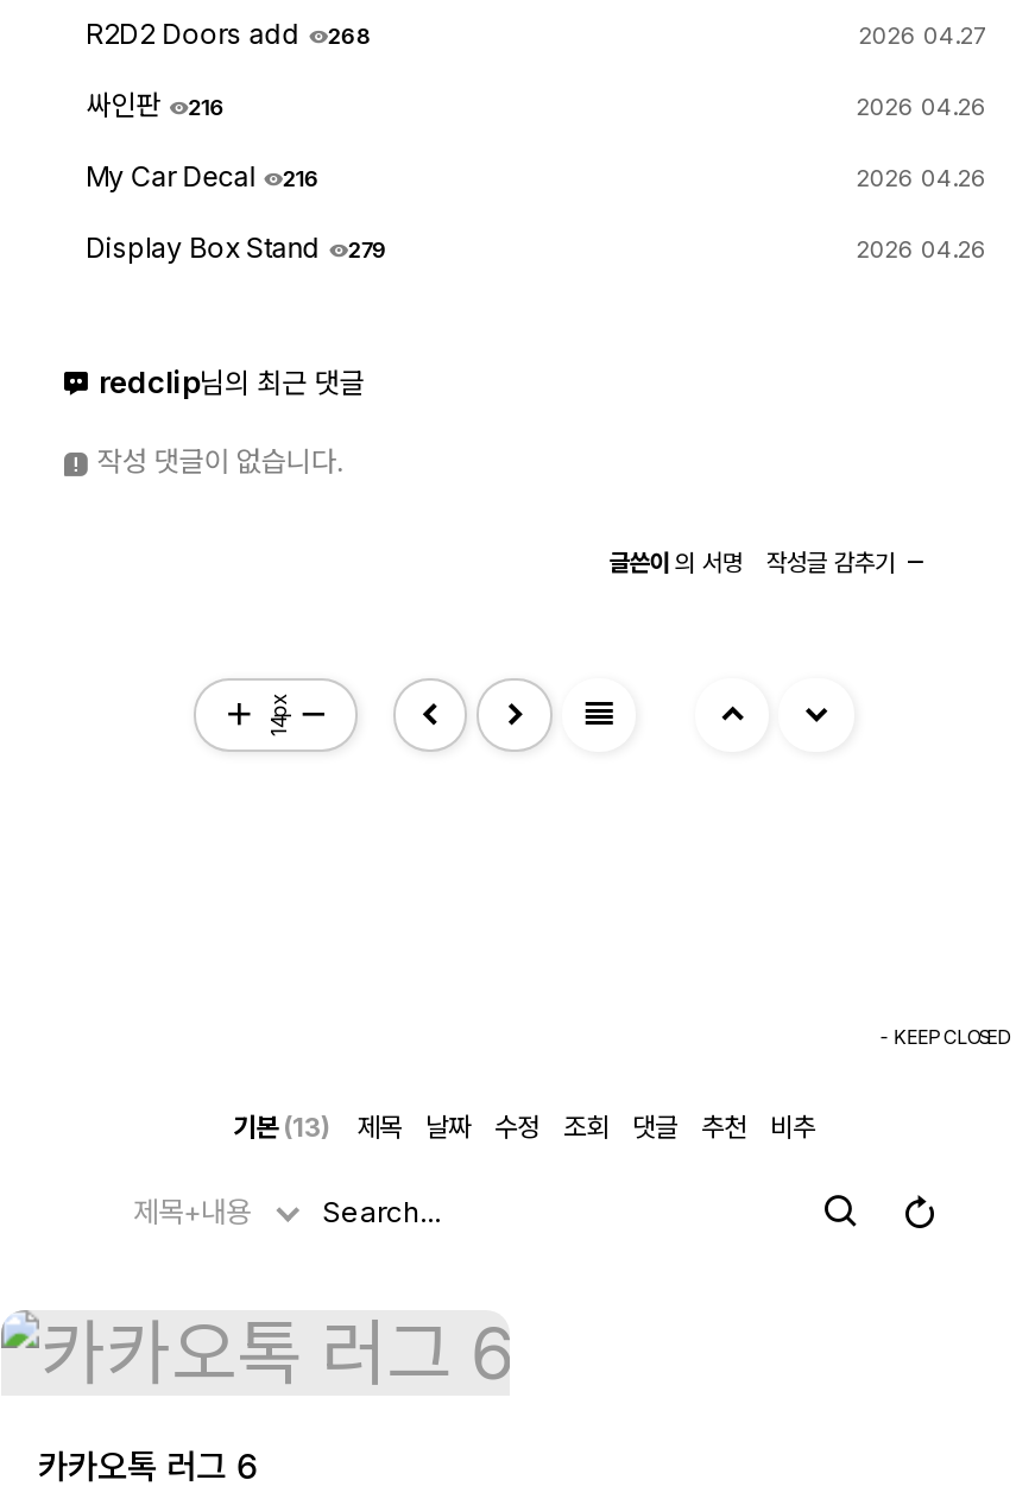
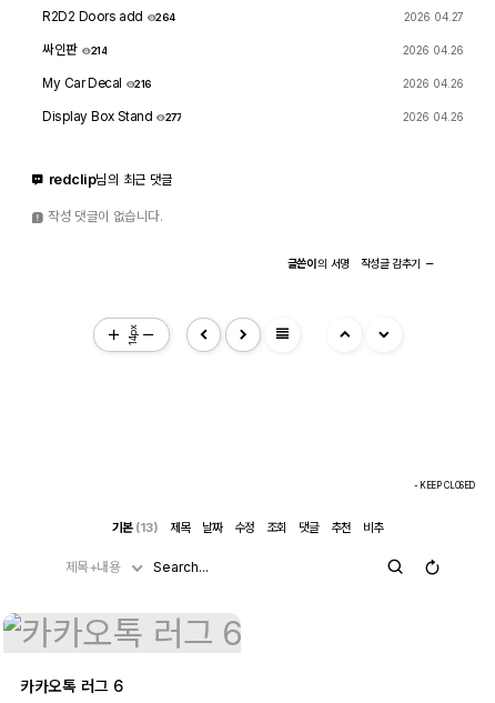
- R2D2 Doors add 268
+ R2D2 Doors add 264

- 싸인판 216
+ 싸인판 214

- Display Box Stand 279
+ Display Box Stand 277
